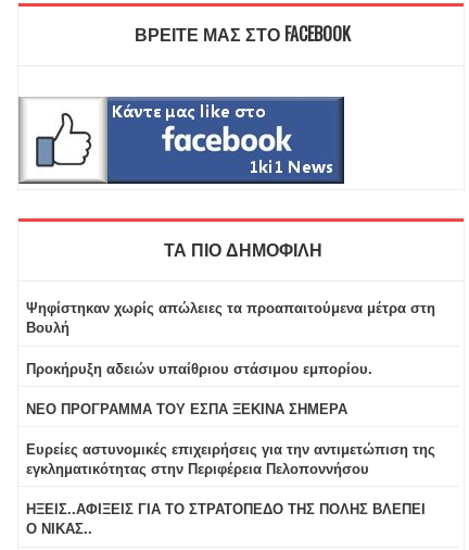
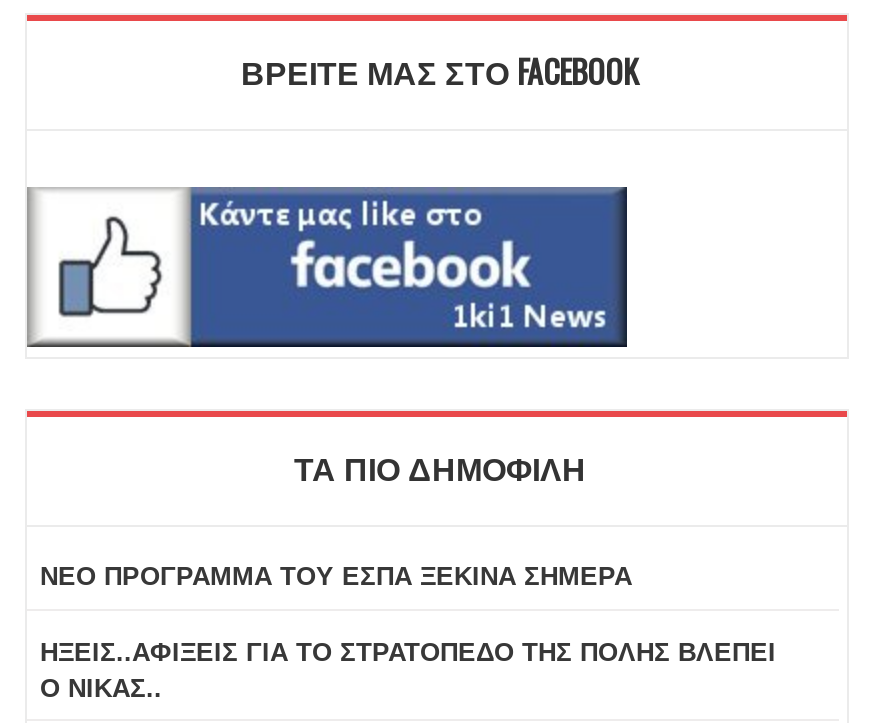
- Ψηφίστηκαν χωρίς απώλειες τα προαπαιτούμενα μέτρα στη
- Βουλή
- Προκήρυξη αδειών υπαίθριου στάσιμου εμπορίου.

- Ευρείες αστυνομικές επιχειρήσεις για την αντιμετώπιση της
- εγκληματικότητας στην Περιφέρεια Πελοποννήσου
